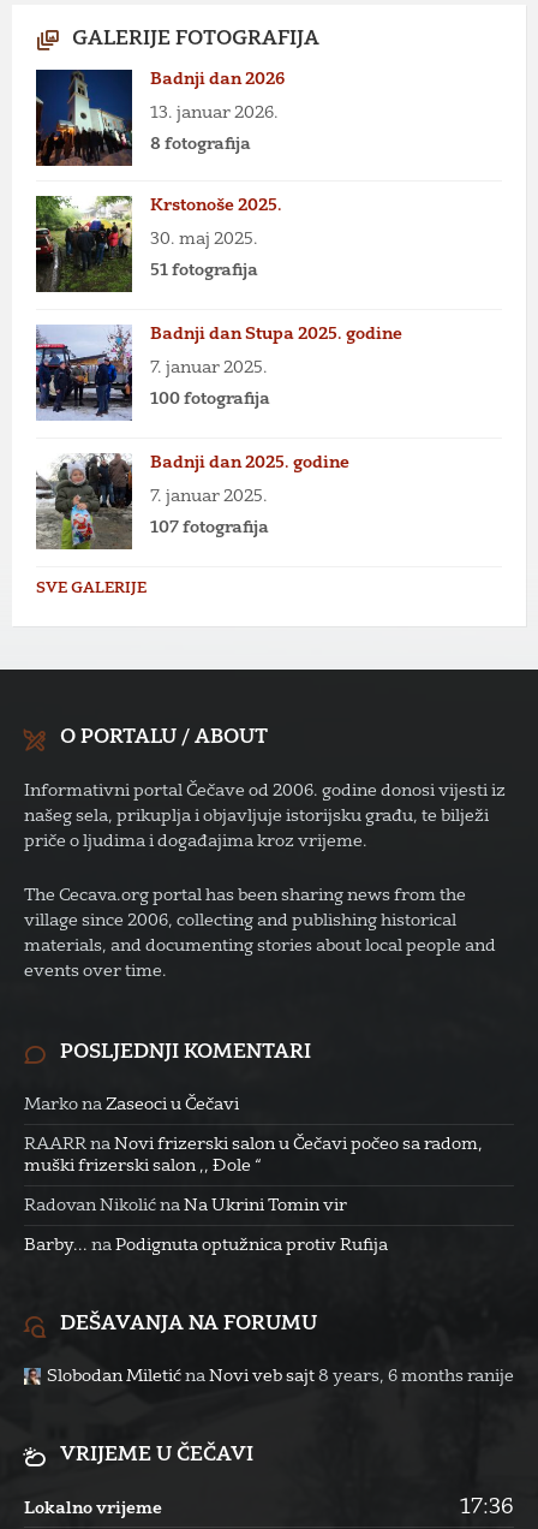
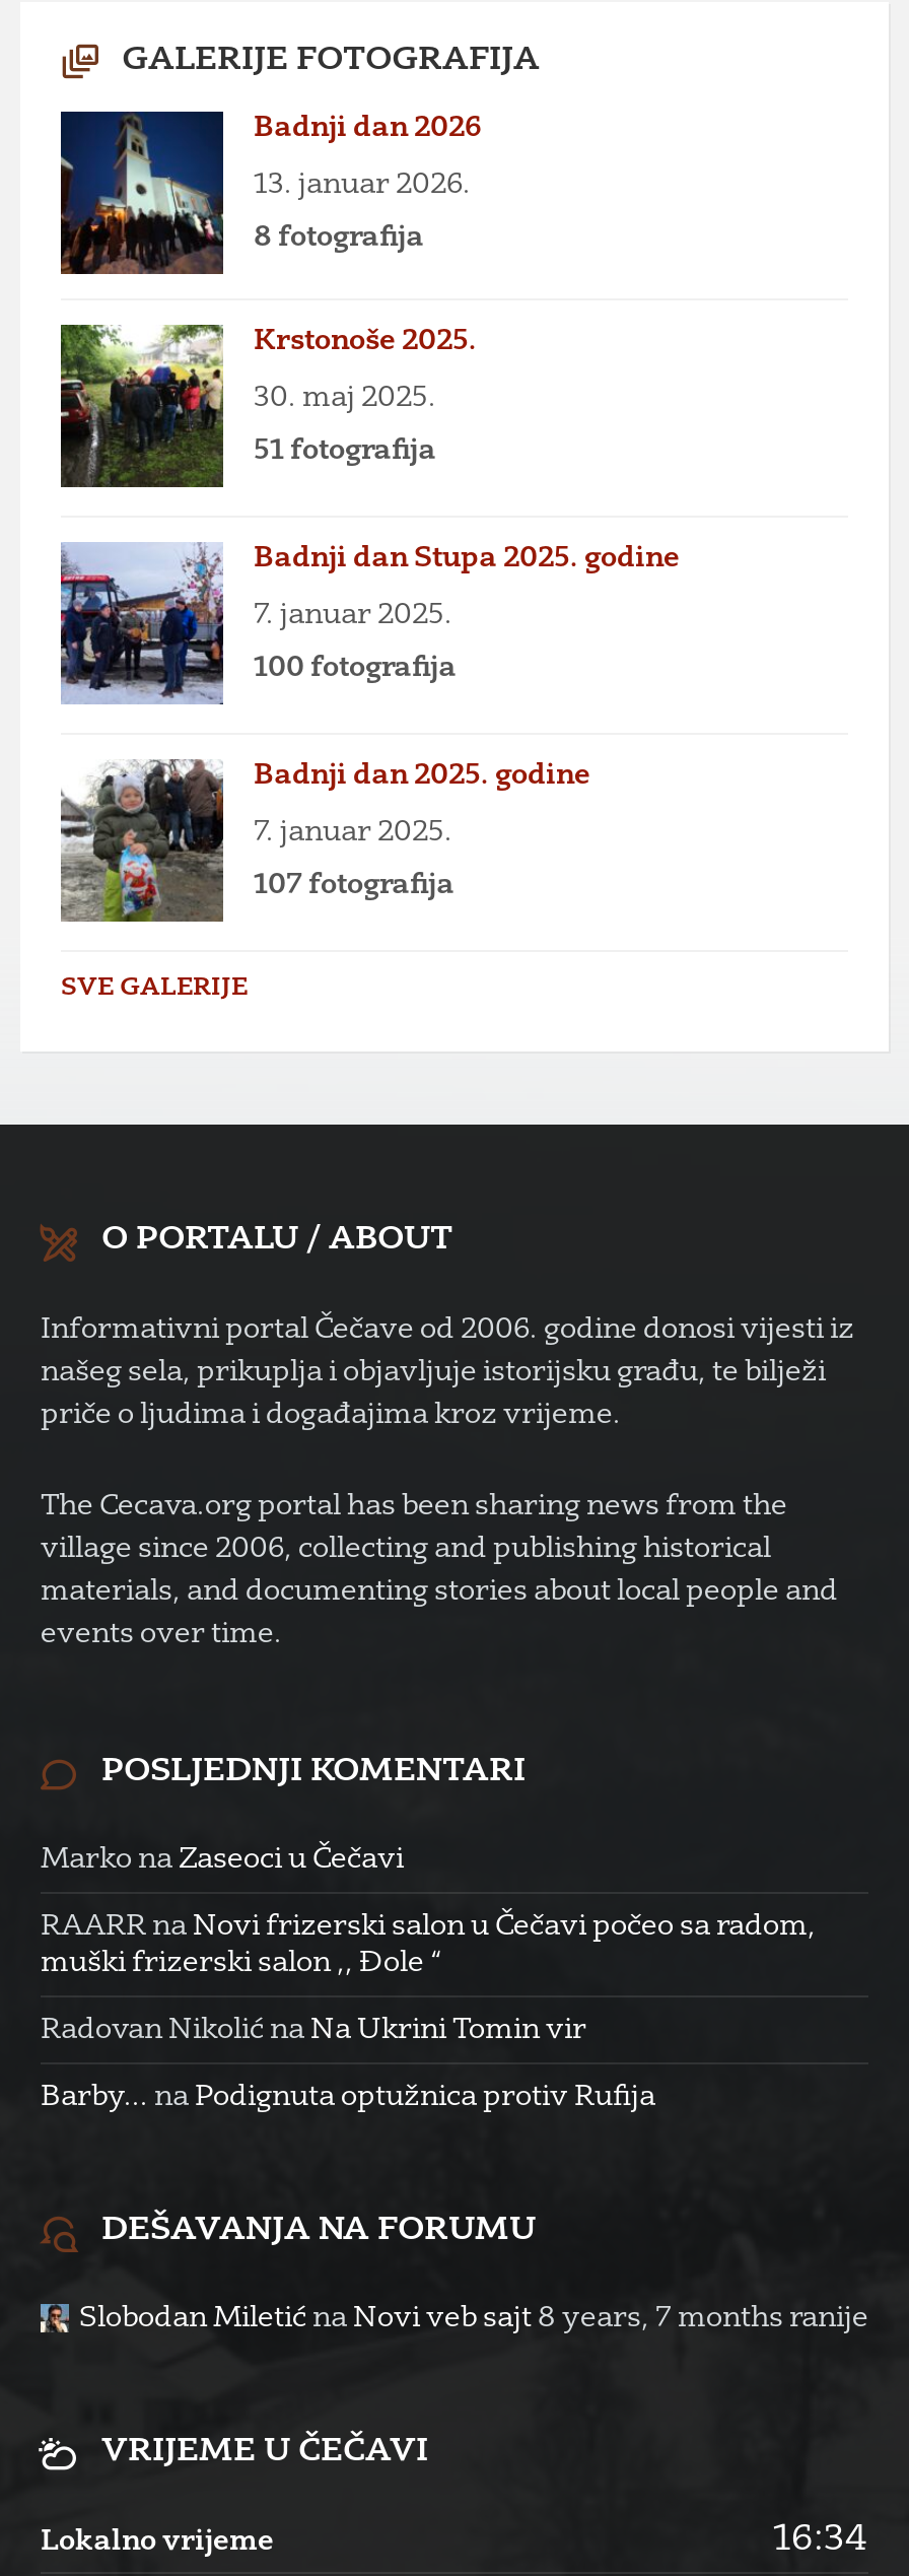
- Slobodan Miletić na Novi veb sajt 8 years, 6 months ranije
+ Slobodan Miletić na Novi veb sajt 8 years, 7 months ranije

- 17:36
+ 16:34
